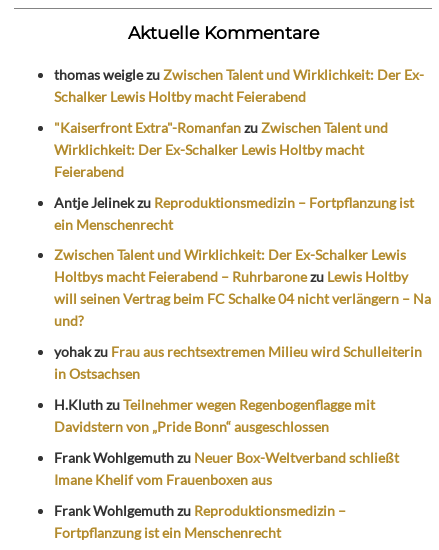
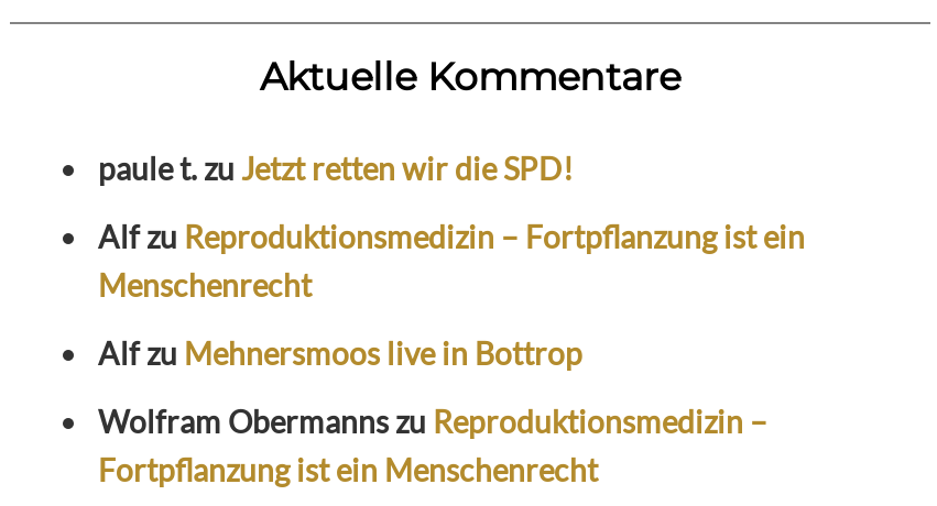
- thomas weigle zu Zwischen Talent und Wirklichkeit: Der Ex-
- Schalker Lewis Holtby macht Feierabend
- "Kaiserfront Extra"-Romanfan zu Zwischen Talent und
- Wirklichkeit: Der Ex-Schalker Lewis Holtby macht
- Feierabend
- Antje Jelinek zu Reproduktionsmedizin – Fortpflanzung ist
- ein Menschenrecht
- Zwischen Talent und Wirklichkeit: Der Ex-Schalker Lewis
- Holtbys macht Feierabend – Ruhrbarone zu Lewis Holtby
- will seinen Vertrag beim FC Schalke 04 nicht verlängern – Na
- und?
- yohakzu Frau aus rechtsextremen Milieu wird Schulleiterin
- in Ostsachsen
- H.Kluth zu Teilnehmer wegen Regenbogenflagge mit
- Davidstern von „Pride Bonn“ ausgeschlossen
- Frank Wohlgemuth zu Neuer Box-Weltverband schließt
- Imane Khelif vom Frauenboxen aus
- Frank Wohlgemuth zu Reproduktionsmedizin –
+ paule t. zu Jetzt retten wir die SPD!
+ Alf zu Reproduktionsmedizin – Fortpflanzung ist ein
+ Menschenrecht
+ Alf zu Mehnersmoos live in Bottrop
+ Wolfram Obermanns zu Reproduktionsmedizin –
